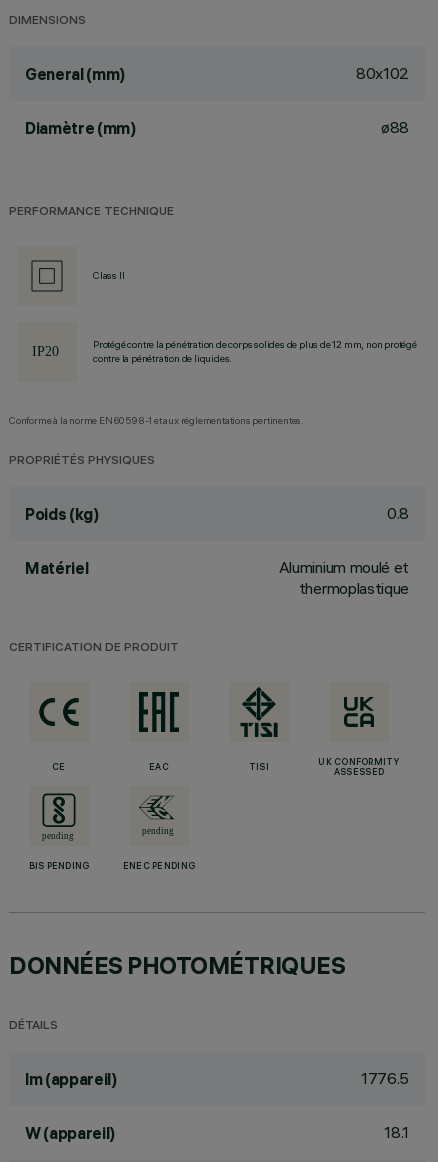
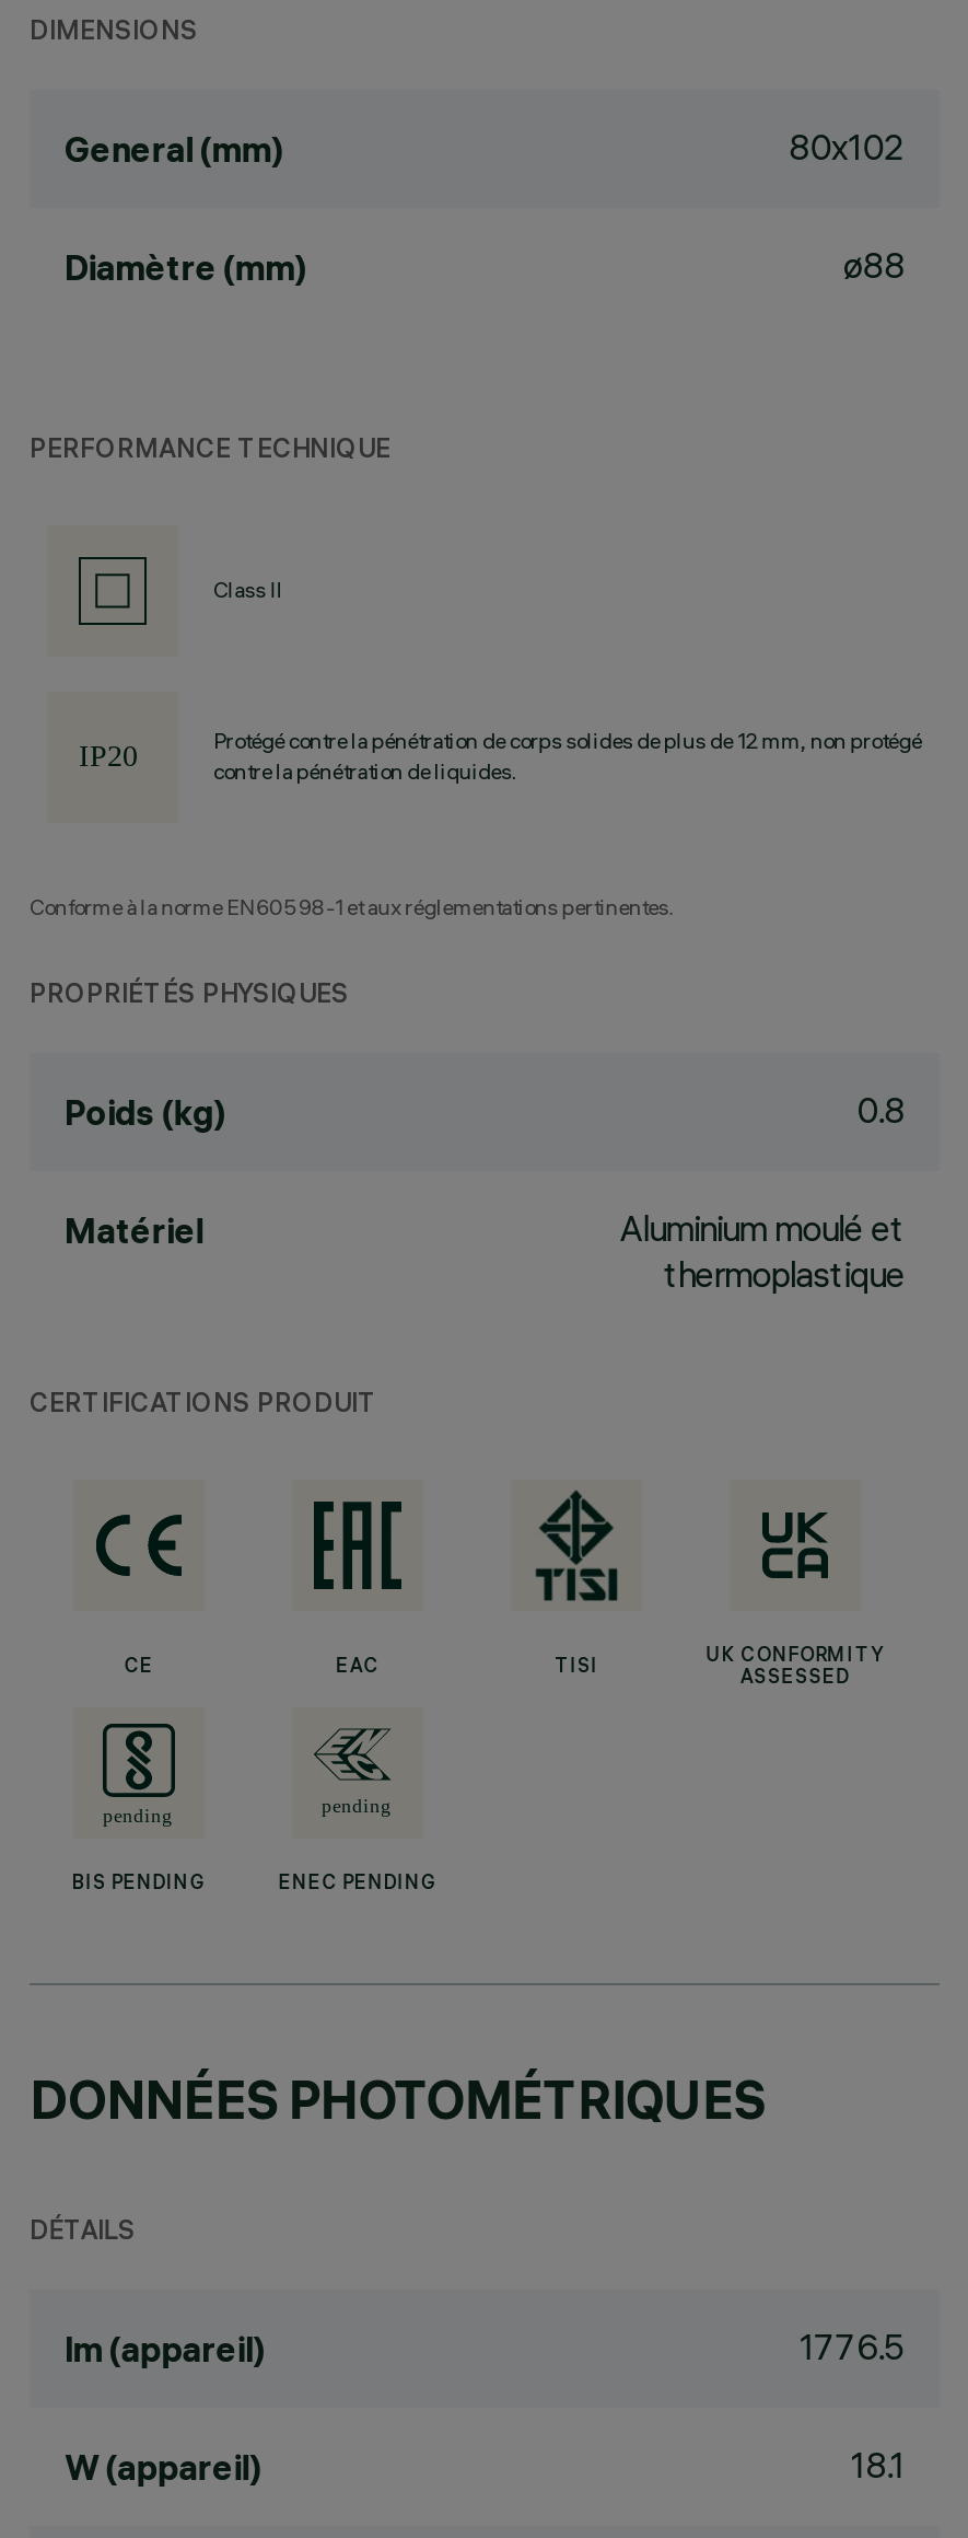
- CERTIFICATION DE PRODUIT
+ CERTIFICATIONS PRODUIT
